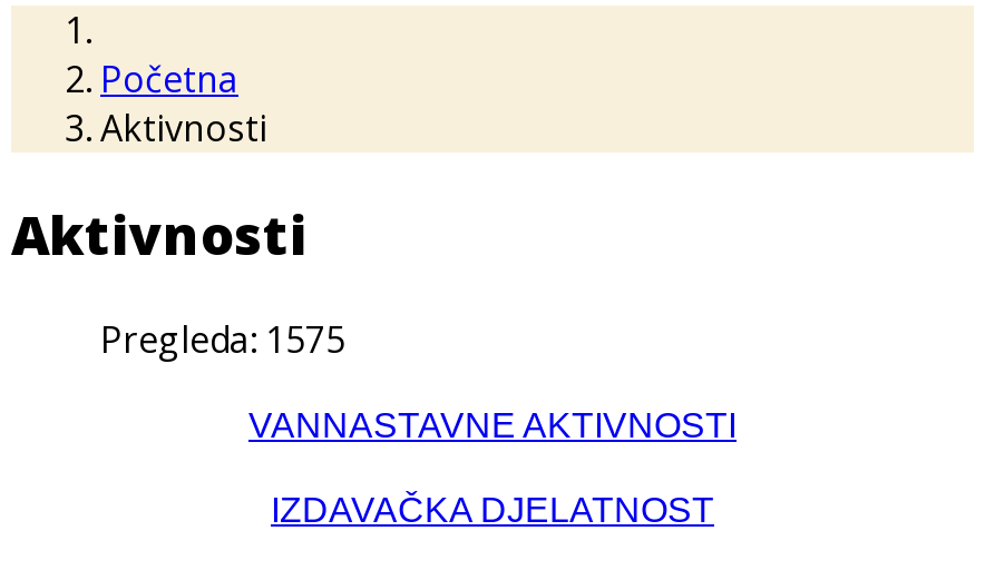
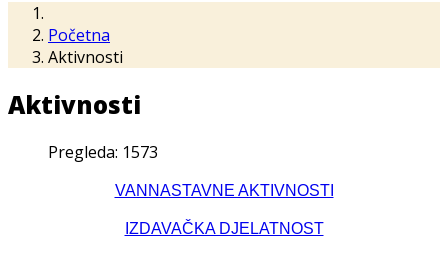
- Pregleda: 1575
+ Pregleda: 1573
